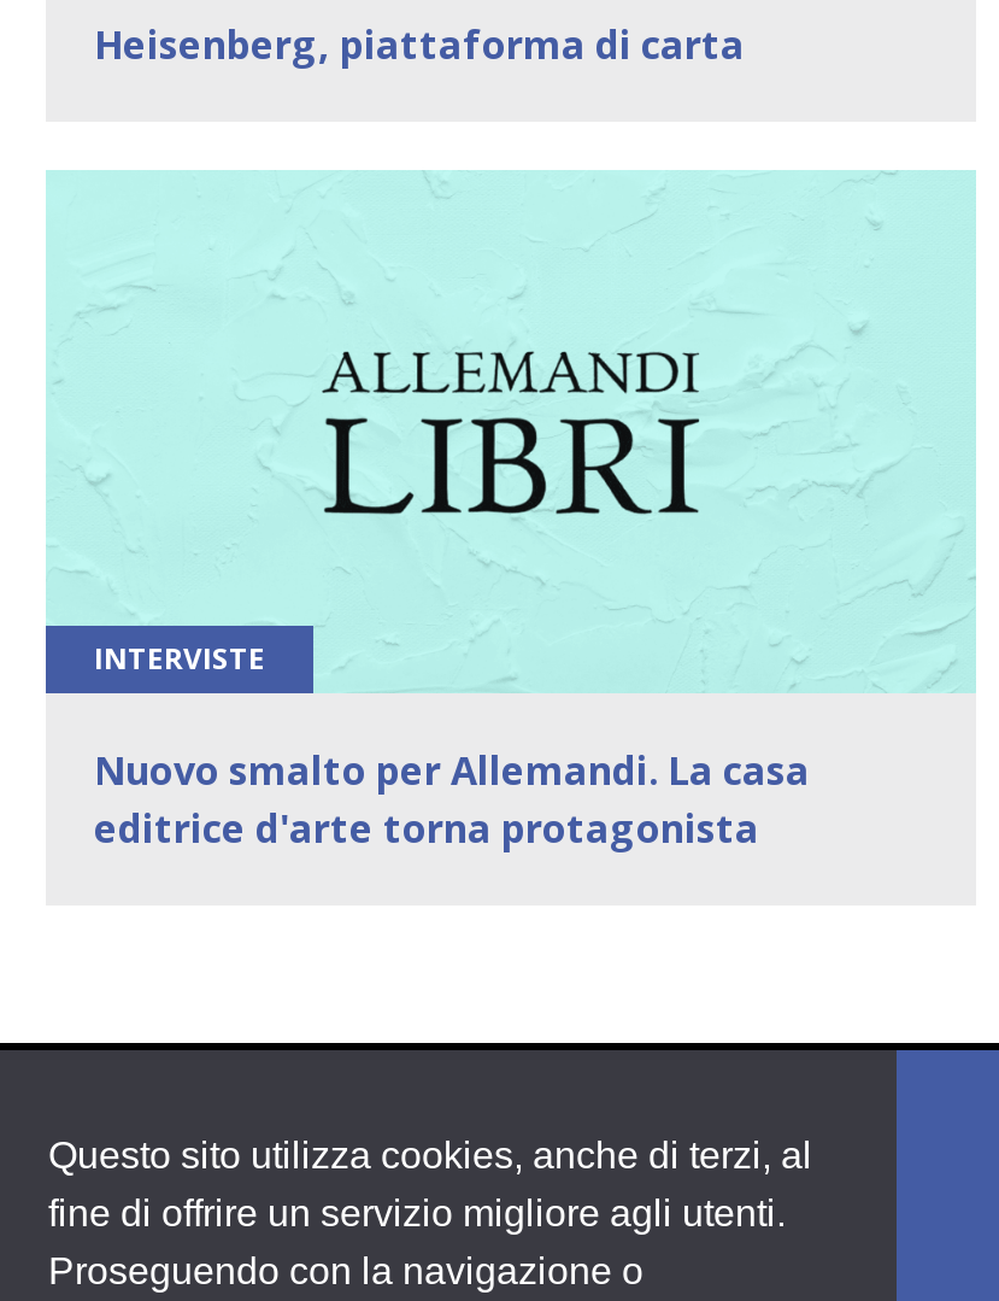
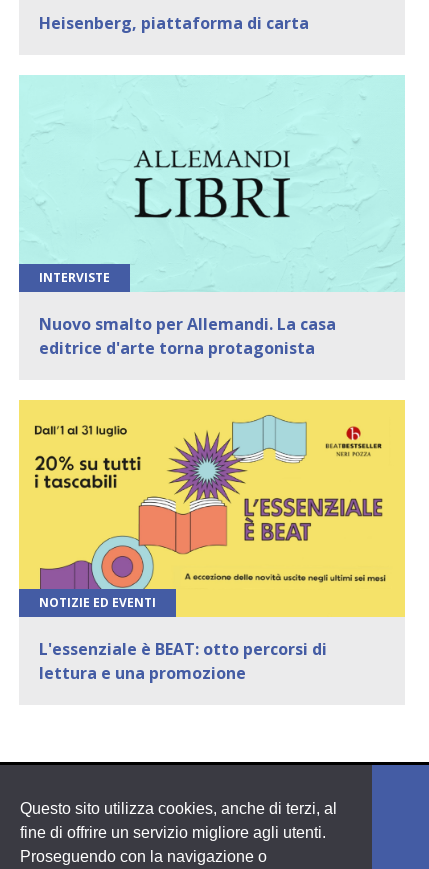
+ [image]
+ NOTIZIE ED EVENTI
+ L'essenziale è BEAT: otto percorsi di
+ lettura e una promozione
